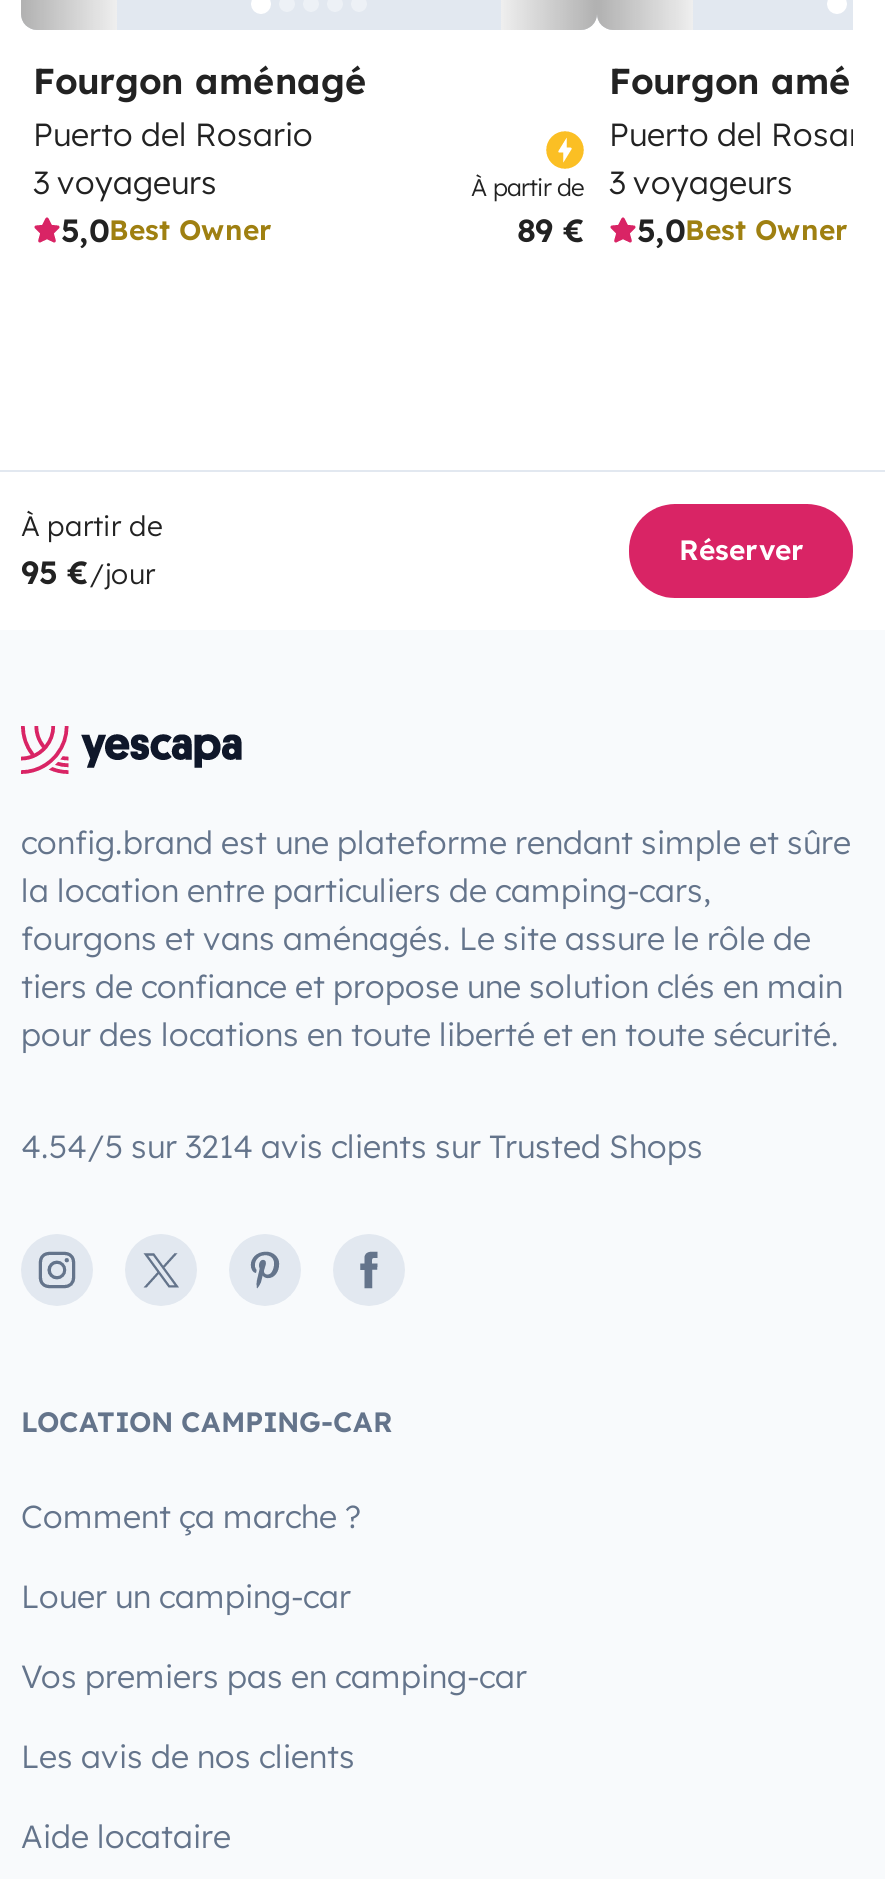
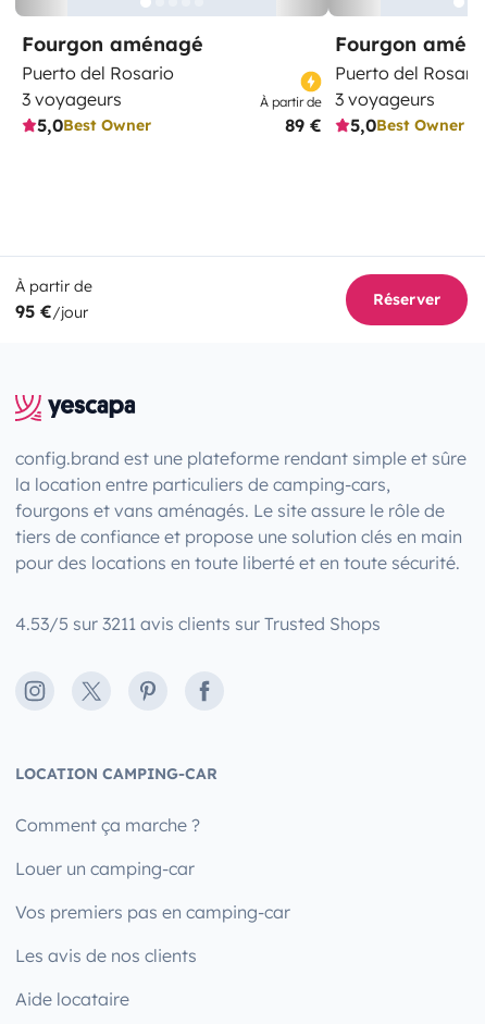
- 4.54/5 sur 3214 avis clients sur Trusted Shops
+ 4.53/5 sur 3211 avis clients sur Trusted Shops
